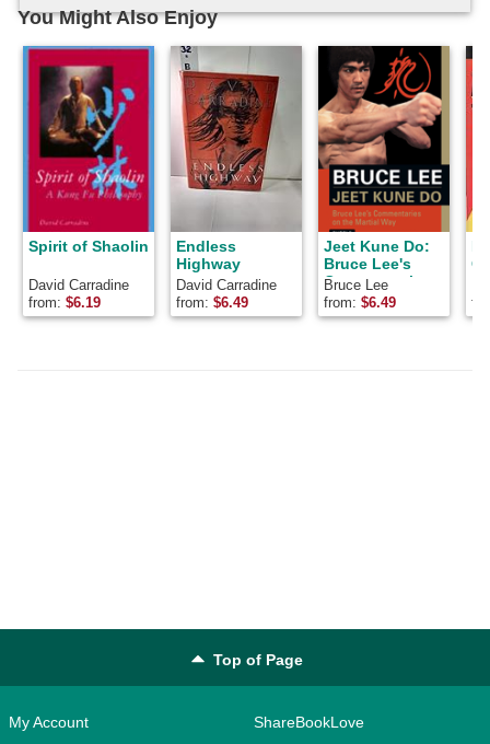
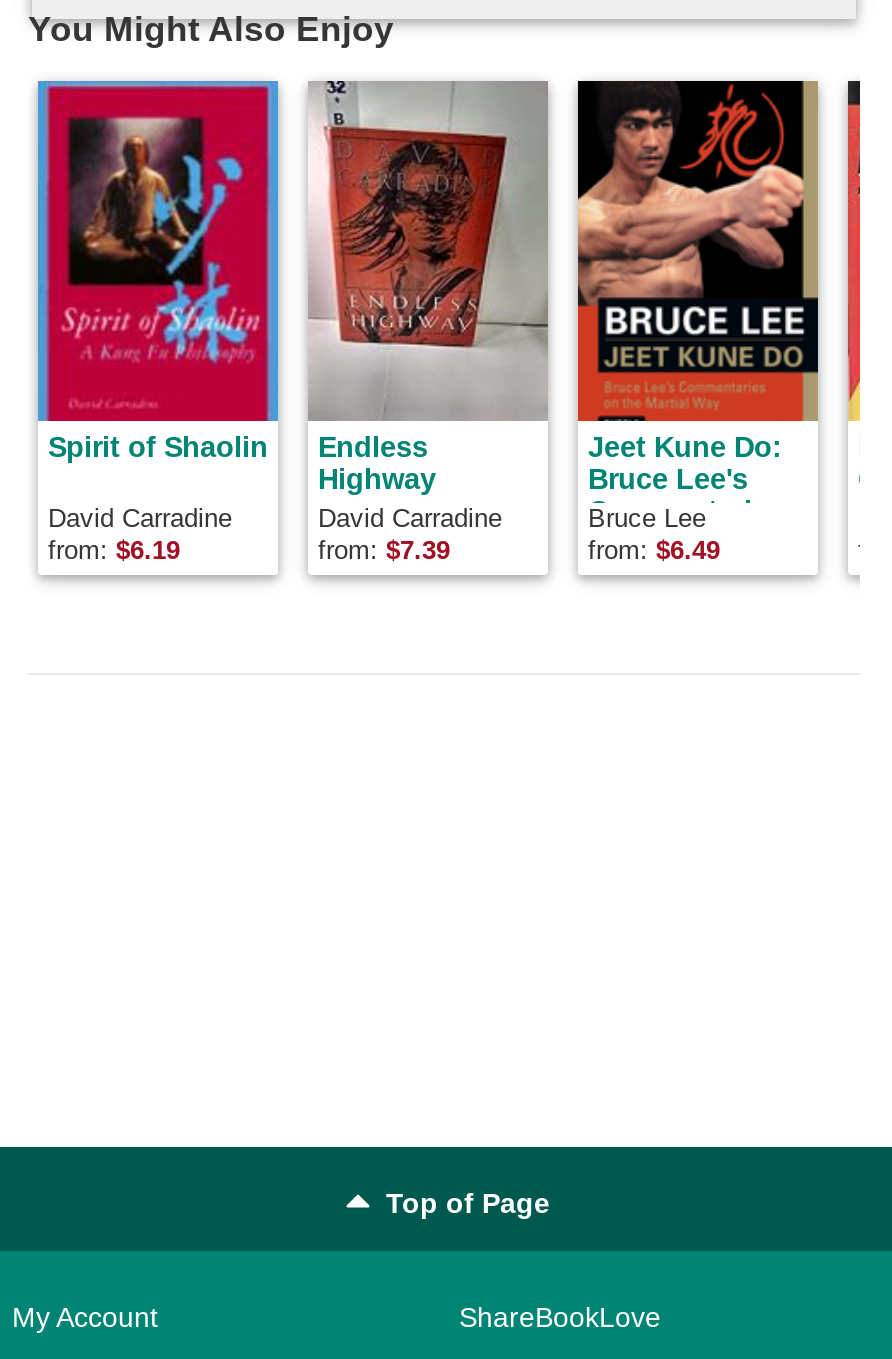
- from: $6.49
+ from: $7.39
